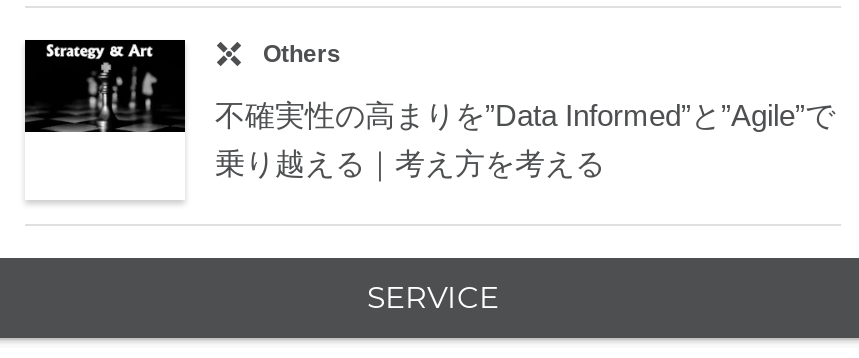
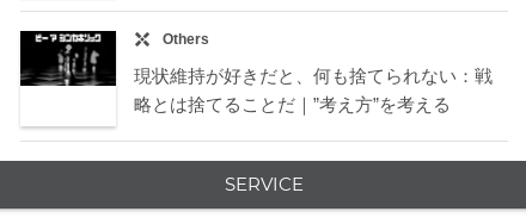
- 不確実性の高まりを”Data Informed”と”Agile”で
- 乗り越える｜考え方を考える
+ 現状維持が好きだと、何も捨てられない：戦
+ 略とは捨てることだ｜”考え方”を考える
